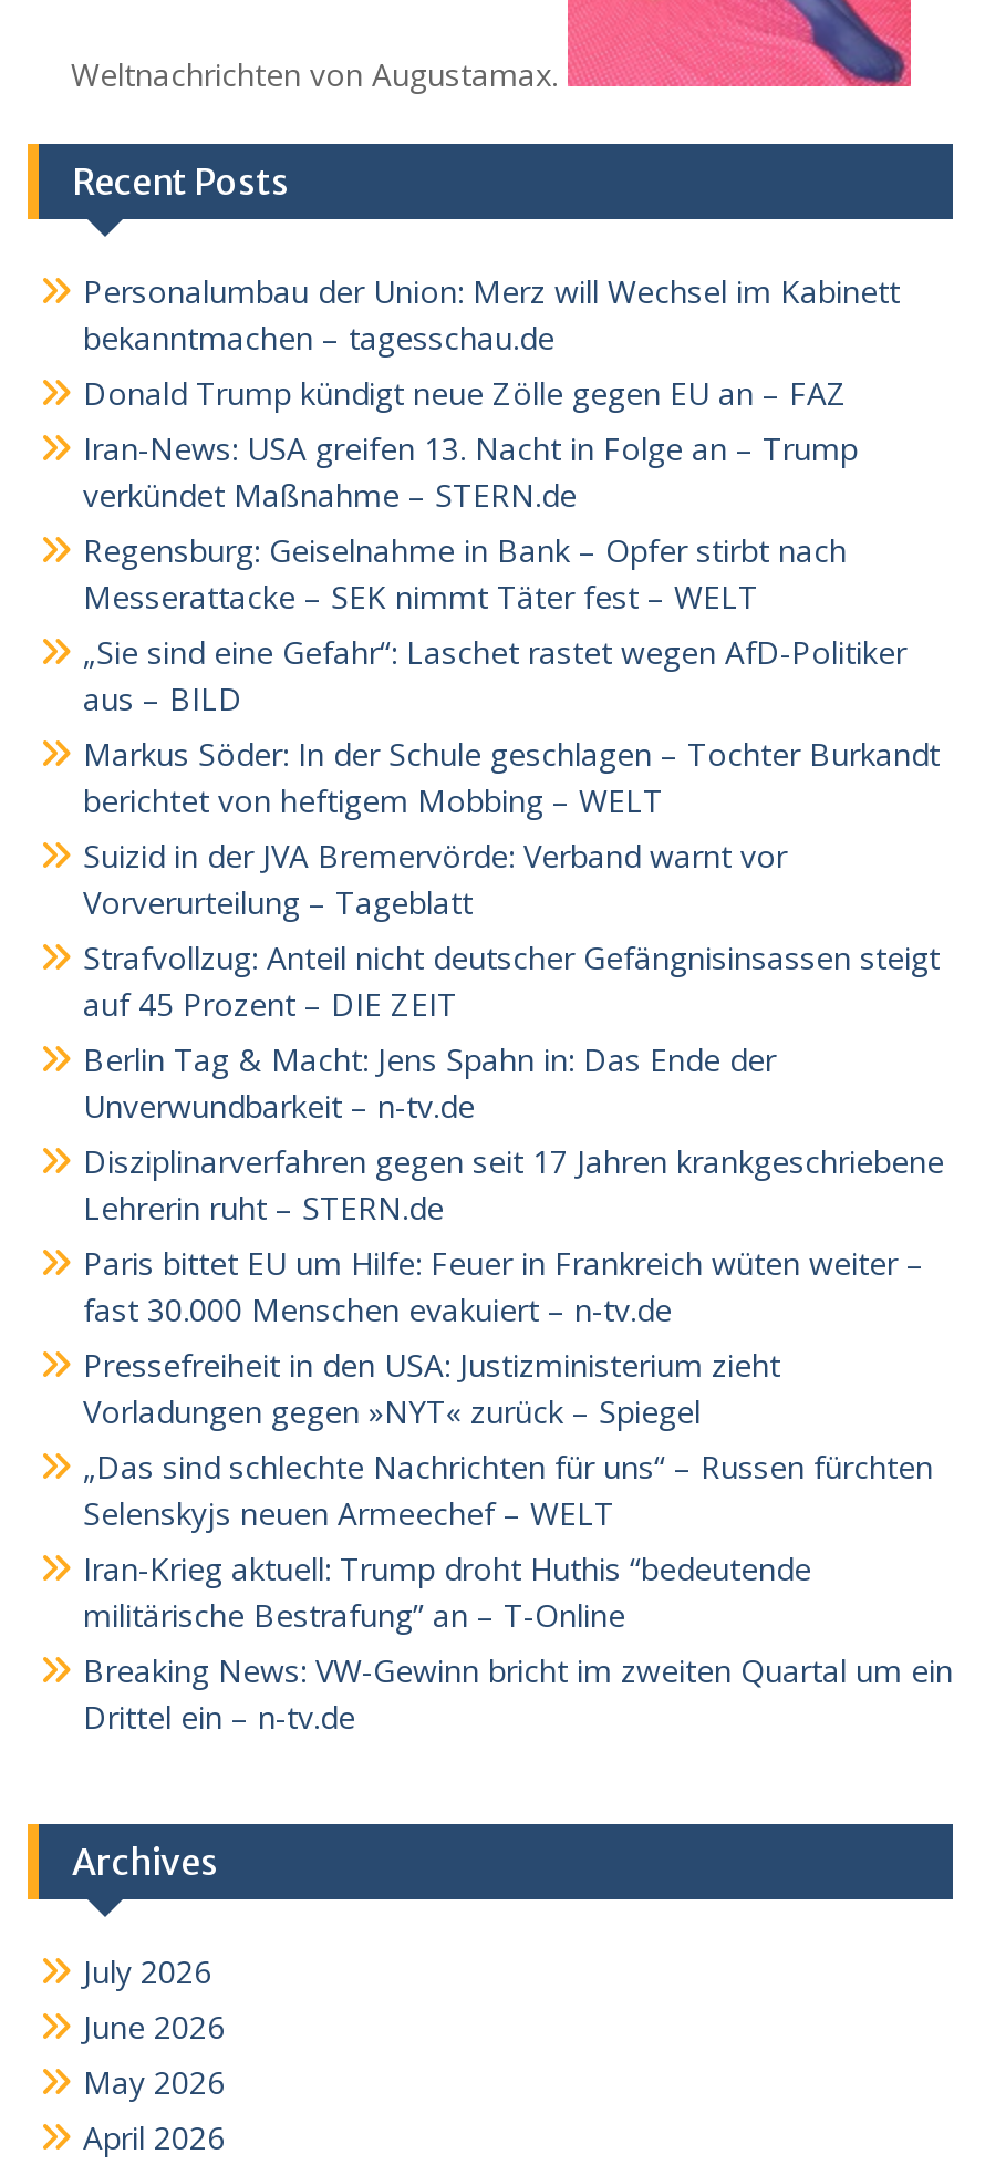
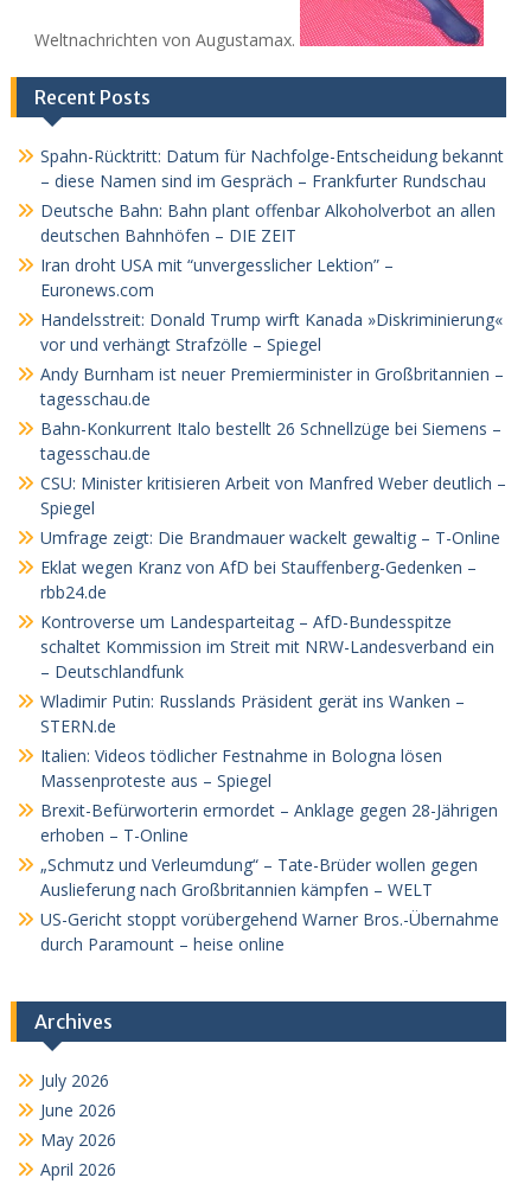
- Personalumbau der Union: Merz will Wechsel im Kabinett
- bekanntmachen – tagesschau.de
- Donald Trump kündigt neue Zölle gegen EU an – FAZ
- Iran-News: USA greifen 13. Nacht in Folge an – Trump
- verkündet Maßnahme – STERN.de
- Regensburg: Geiselnahme in Bank – Opfer stirbt nach
- Messerattacke – SEK nimmt Täter fest – WELT
- „Sie sind eine Gefahr“: Laschet rastet wegen AfD-Politiker
- aus – BILD
- Markus Söder: In der Schule geschlagen – Tochter Burkandt
- berichtet von heftigem Mobbing – WELT
- Suizid in der JVA Bremervörde: Verband warnt vor
- Vorverurteilung – Tageblatt
- Strafvollzug: Anteil nicht deutscher Gefängnisinsassen steigt
- auf 45 Prozent – DIE ZEIT
- Berlin Tag & Macht: Jens Spahn in: Das Ende der
- Unverwundbarkeit – n-tv.de
- Disziplinarverfahren gegen seit 17 Jahren krankgeschriebene
- Lehrerin ruht – STERN.de
- Paris bittet EU um Hilfe: Feuer in Frankreich wüten weiter –
- fast 30.000 Menschen evakuiert – n-tv.de
- Pressefreiheit in den USA: Justizministerium zieht
- Vorladungen gegen »NYT« zurück – Spiegel
- „Das sind schlechte Nachrichten für uns“ – Russen fürchten
- Selenskyjs neuen Armeechef – WELT
- Iran-Krieg aktuell: Trump droht Huthis “bedeutende
- militärische Bestrafung” an – T-Online
- Breaking News: VW-Gewinn bricht im zweiten Quartal um ein
- Drittel ein – n-tv.de
+ Spahn-Rücktritt: Datum für Nachfolge-Entscheidung bekannt
+ – diese Namen sind im Gespräch – Frankfurter Rundschau
+ Deutsche Bahn: Bahn plant offenbar Alkoholverbot an allen
+ deutschen Bahnhöfen – DIE ZEIT
+ Iran droht USA mit “unvergesslicher Lektion” –
+ Euronews.com
+ Handelsstreit: Donald Trump wirft Kanada »Diskriminierung«
+ vor und verhängt Strafzölle – Spiegel
+ Andy Burnham ist neuer Premierminister in Großbritannien –
+ tagesschau.de
+ Bahn-Konkurrent Italo bestellt 26 Schnellzüge bei Siemens –
+ tagesschau.de
+ CSU: Minister kritisieren Arbeit von Manfred Weber deutlich –
+ Spiegel
+ Umfrage zeigt: Die Brandmauer wackelt gewaltig – T-Online
+ Eklat wegen Kranz von AfD bei Stauffenberg-Gedenken –
+ rbb24.de
+ Kontroverse um Landesparteitag – AfD-Bundesspitze
+ schaltet Kommission im Streit mit NRW-Landesverband ein
+ – Deutschlandfunk
+ Wladimir Putin: Russlands Präsident gerät ins Wanken –
+ STERN.de
+ Italien: Videos tödlicher Festnahme in Bologna lösen
+ Massenproteste aus – Spiegel
+ Brexit-Befürworterin ermordet – Anklage gegen 28-Jährigen
+ erhoben – T-Online
+ „Schmutz und Verleumdung“ – Tate-Brüder wollen gegen
+ Auslieferung nach Großbritannien kämpfen – WELT
+ US-Gericht stoppt vorübergehend Warner Bros.-Übernahme
+ durch Paramount – heise online
